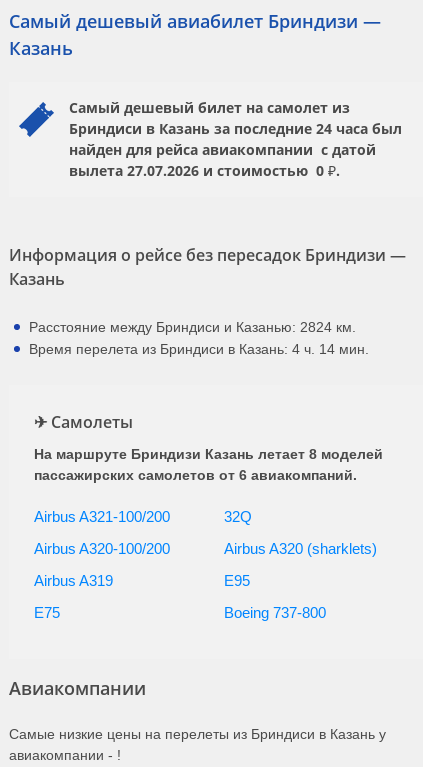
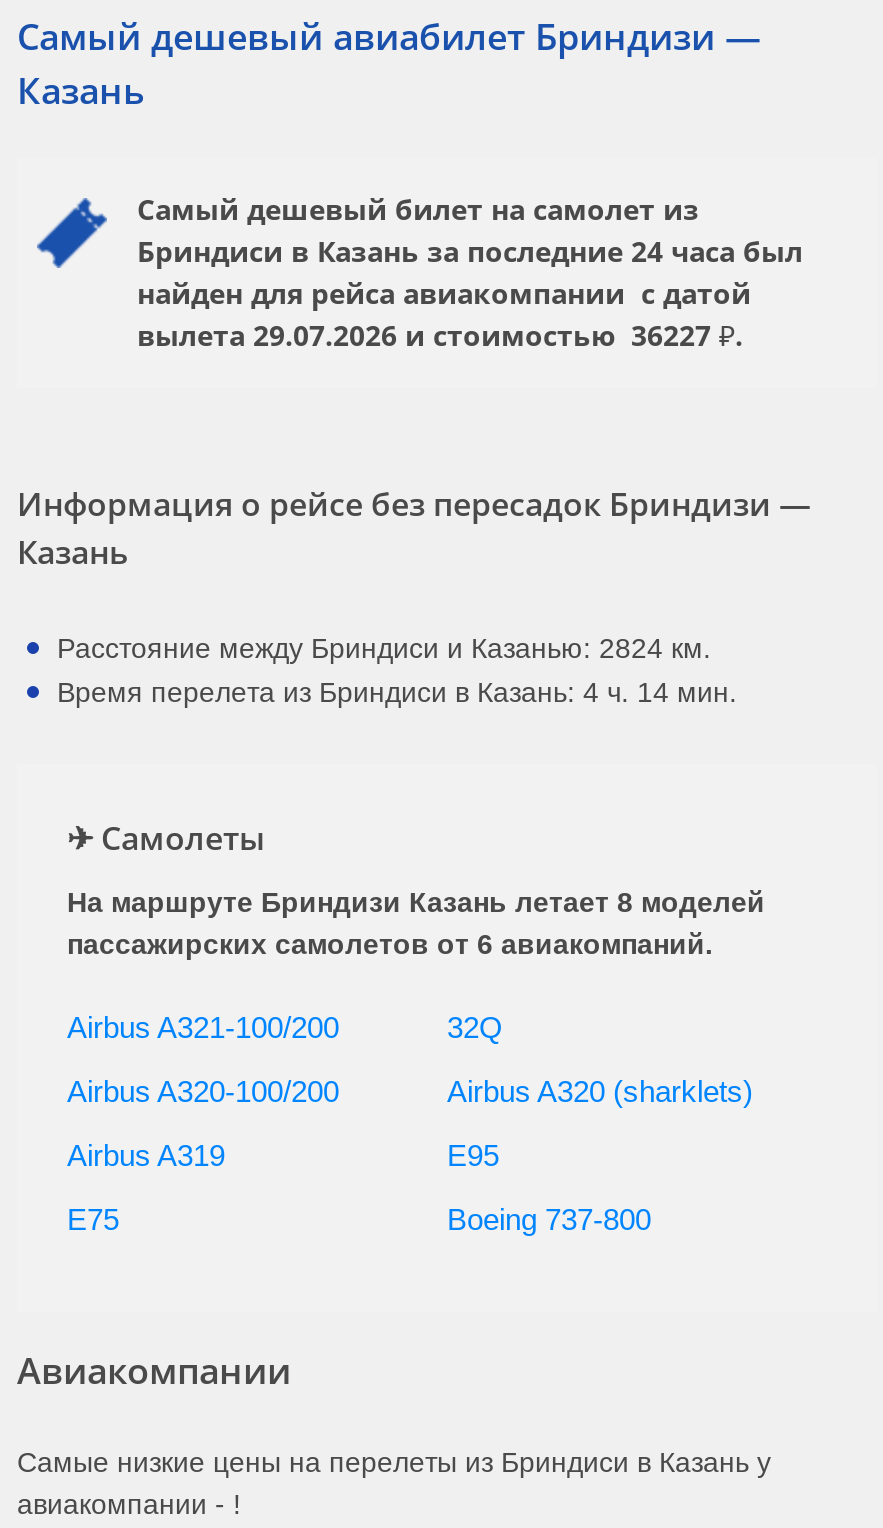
- вылета 27.07.2026 и стоимостью 0 ₽.
+ вылета 29.07.2026 и стоимостью 36227 ₽.
